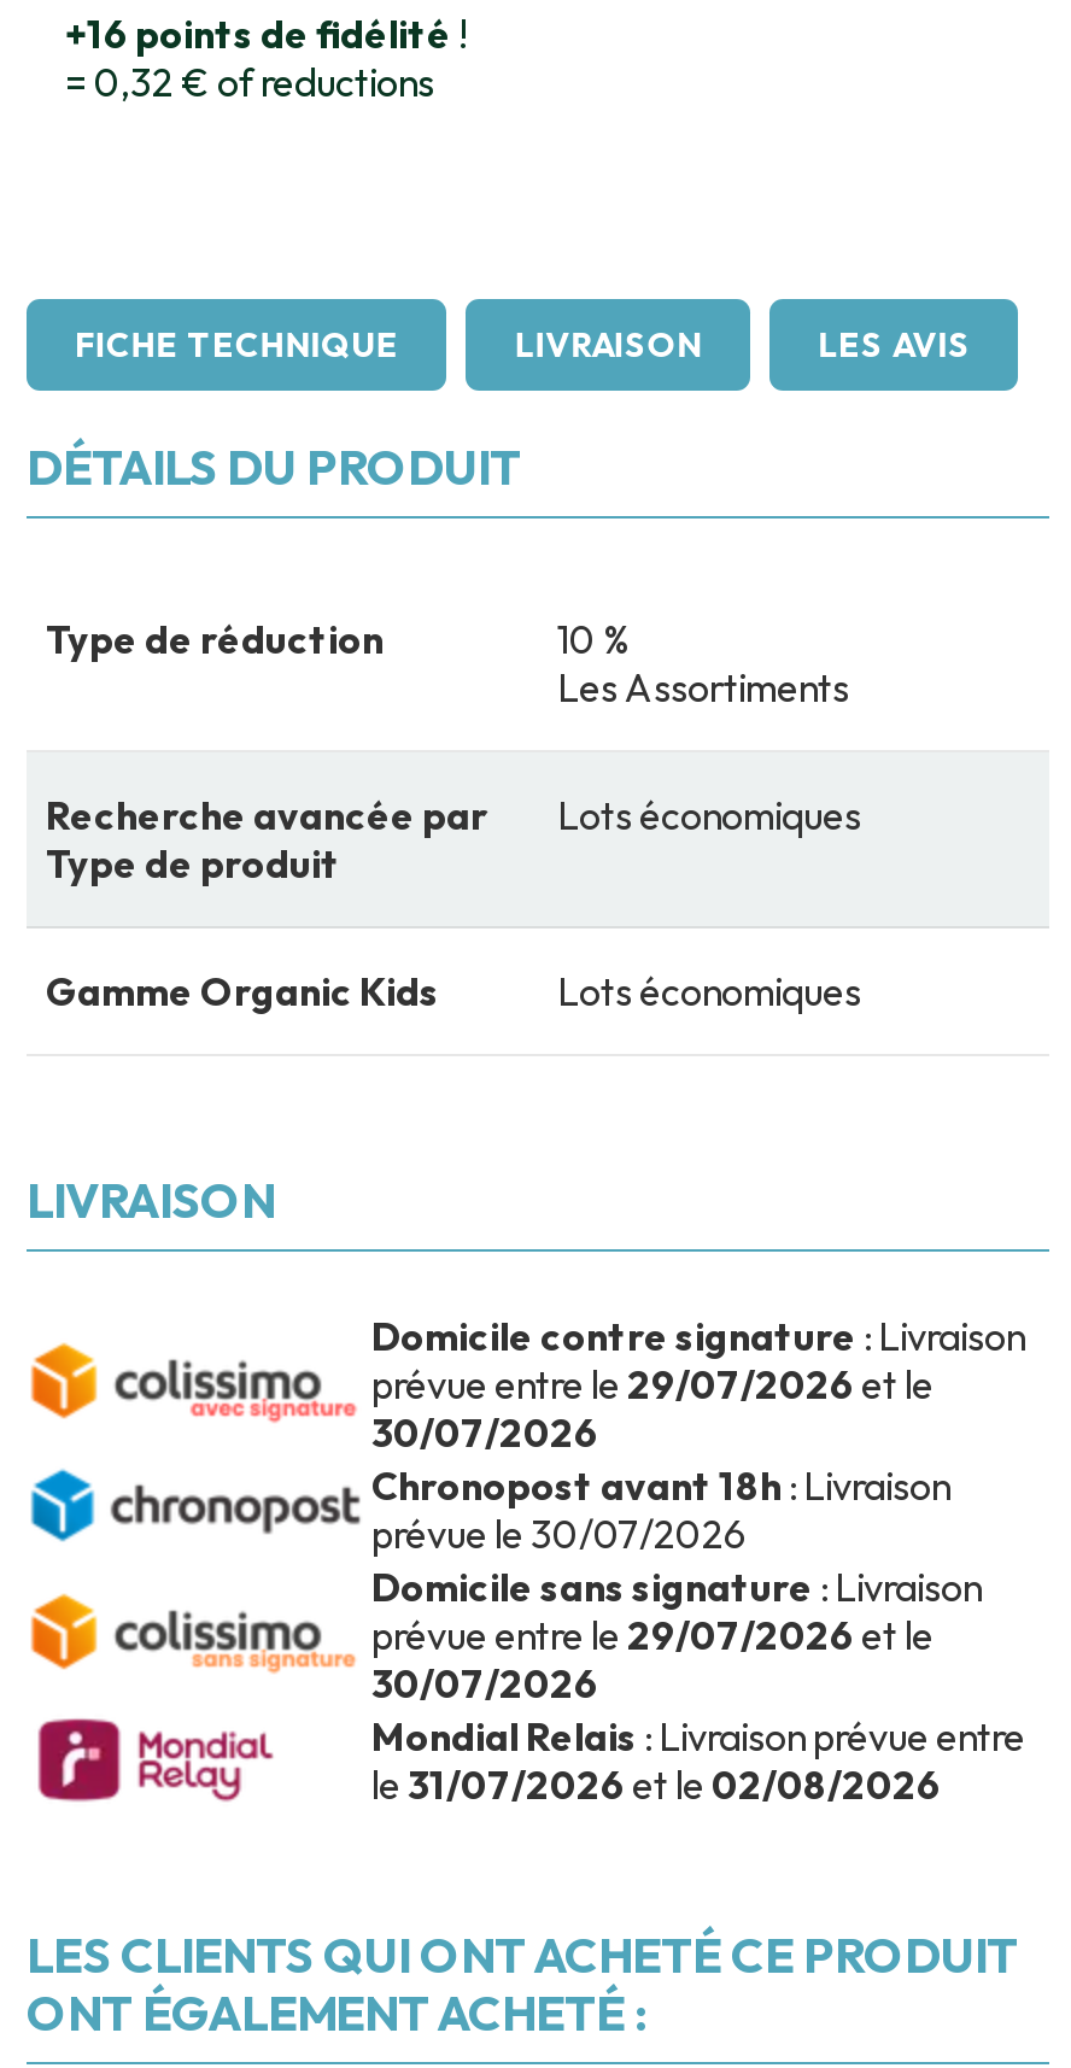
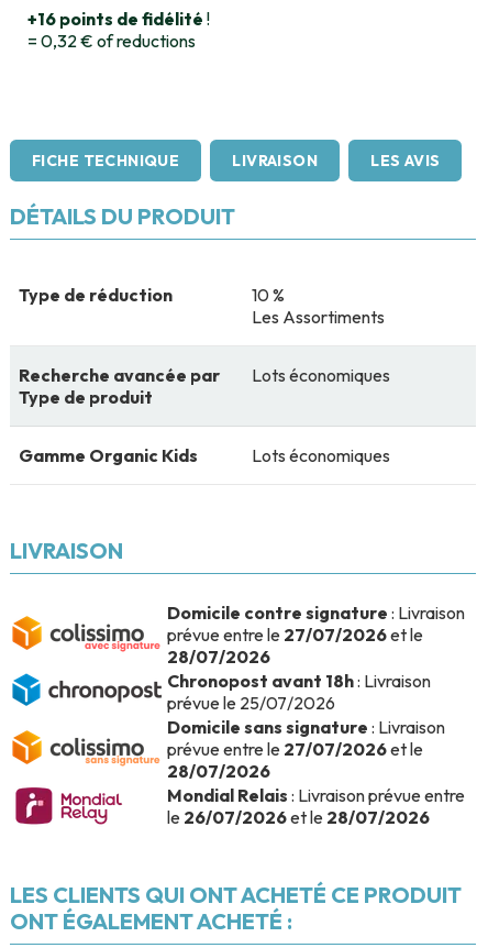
- prévue entre le 29/07/2026 et le
+ prévue entre le 27/07/2026 et le

- 30/07/2026
+ 28/07/2026

- prévue le 30/07/2026
+ prévue le 25/07/2026

- prévue entre le 29/07/2026 et le
+ prévue entre le 27/07/2026 et le

- 30/07/2026
+ 28/07/2026

- le 31/07/2026 et le 02/08/2026
+ le 26/07/2026 et le 28/07/2026
